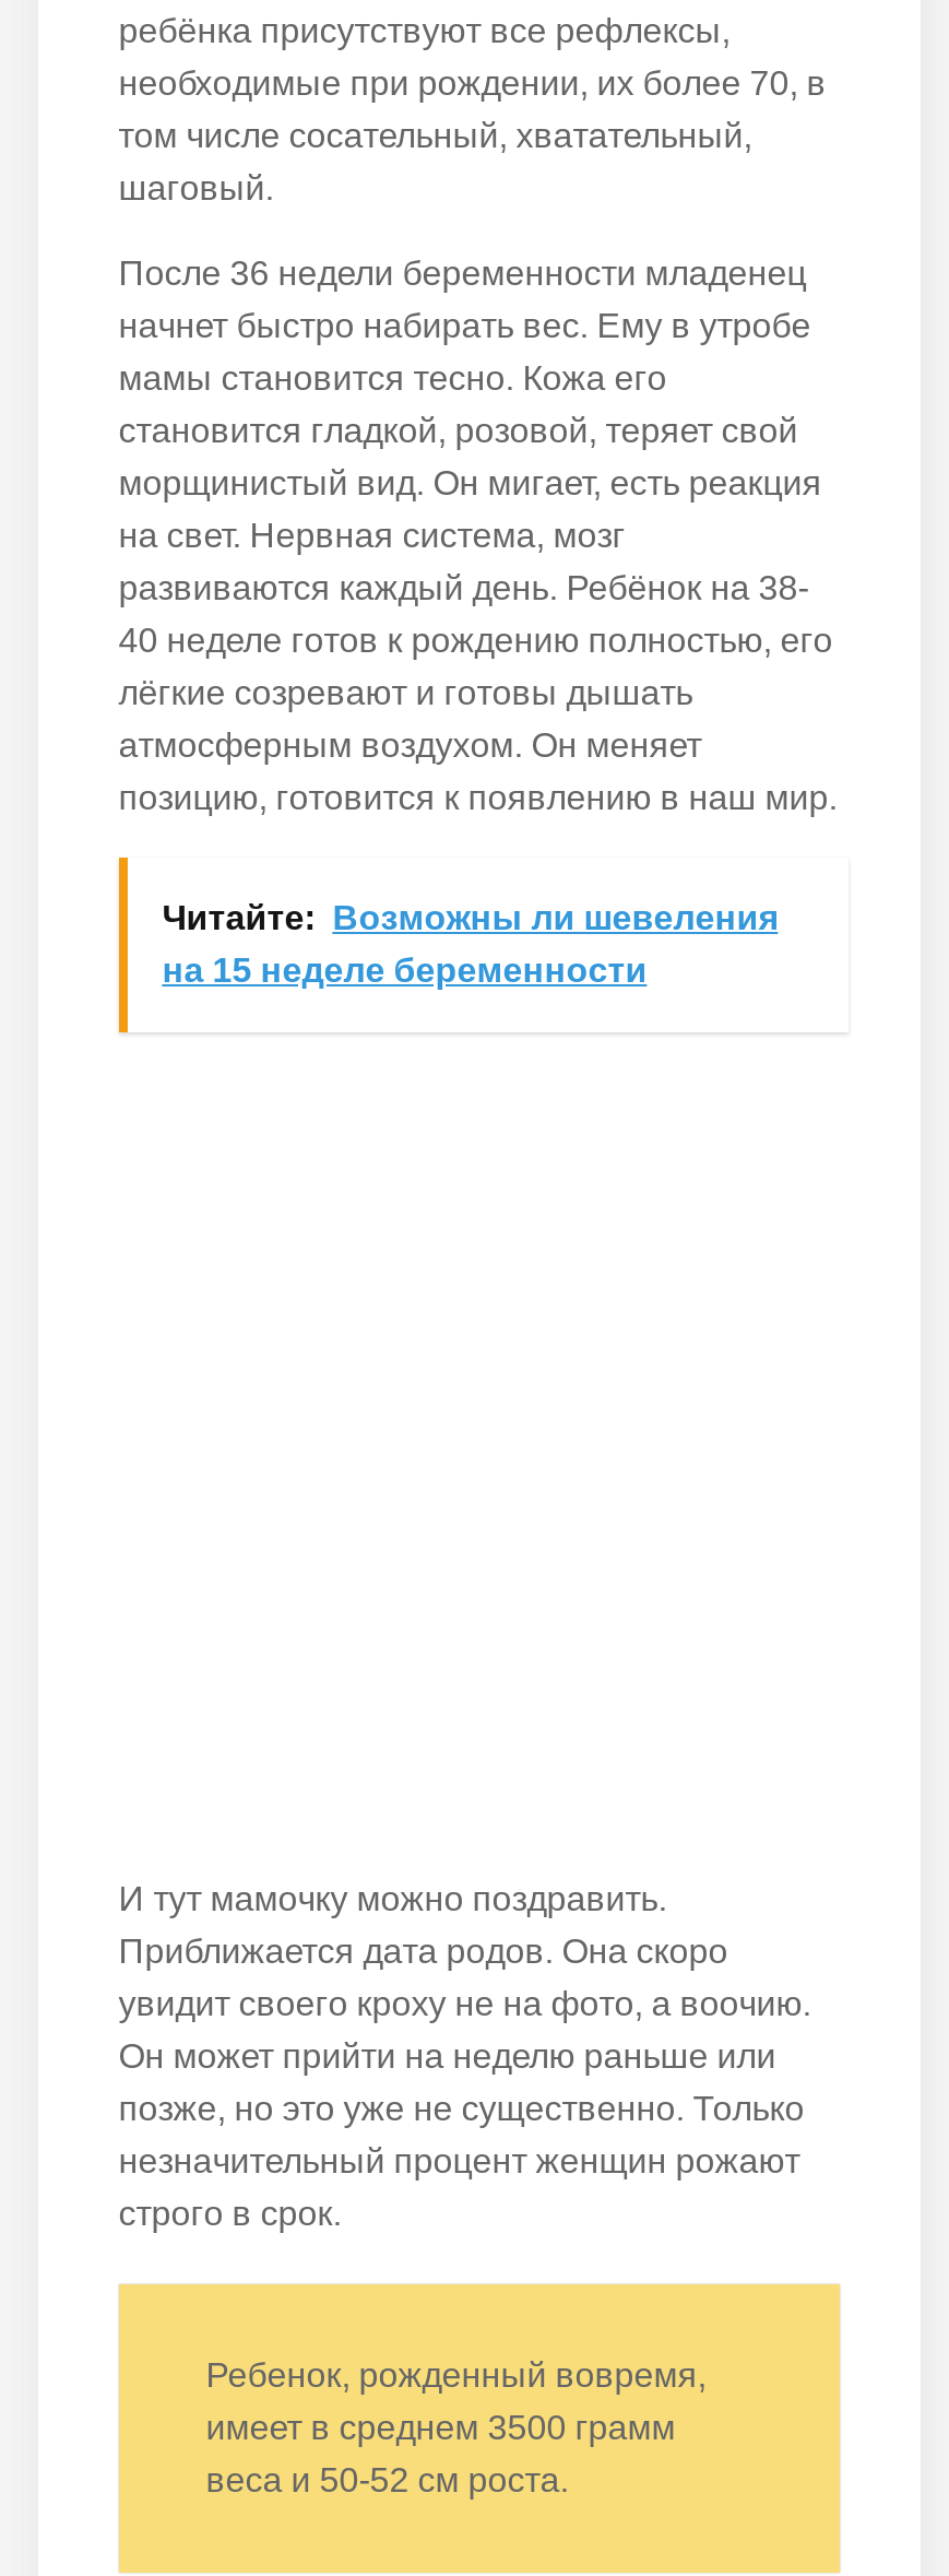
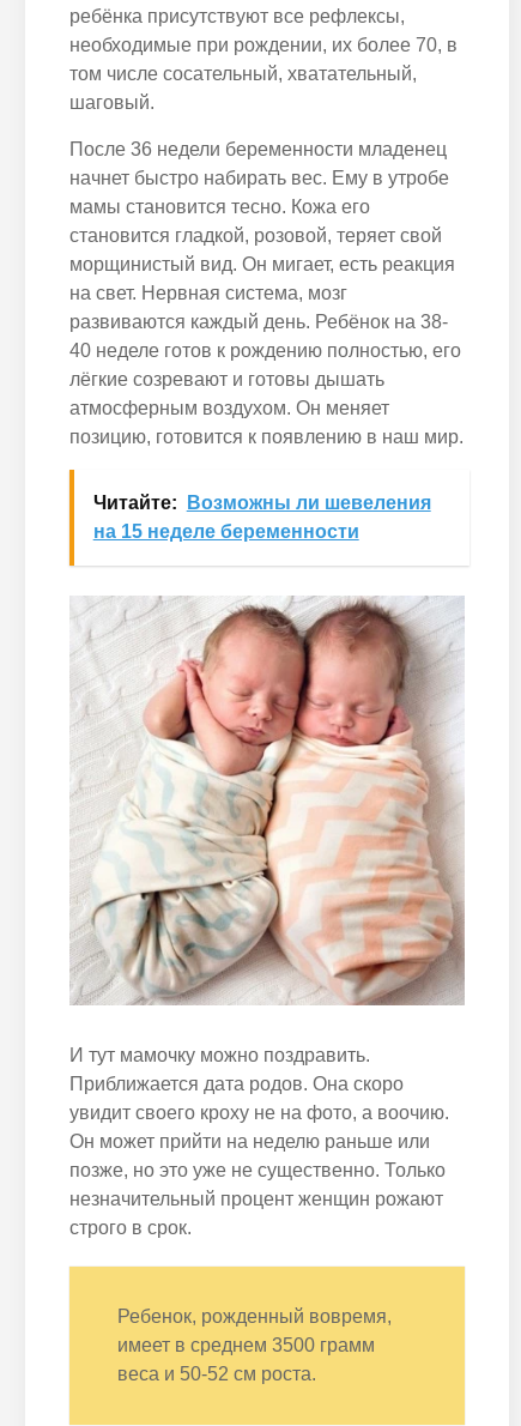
+ [image]
